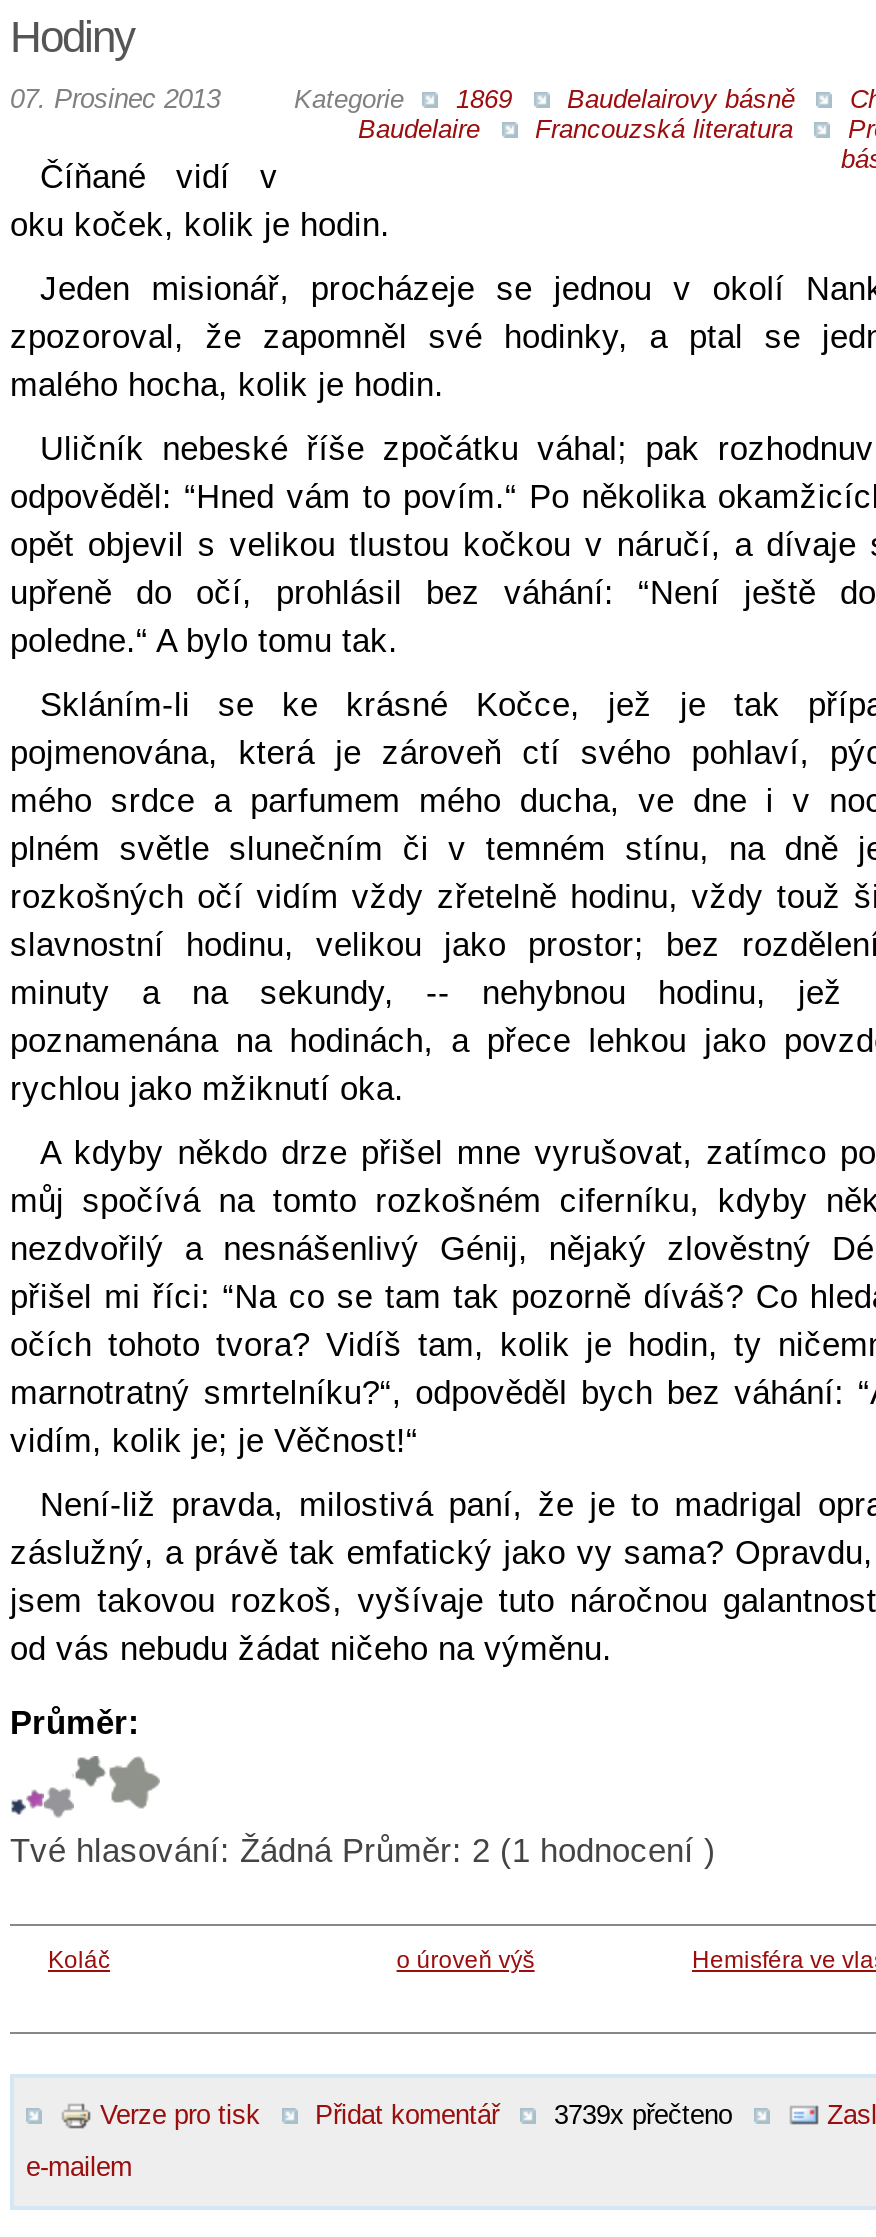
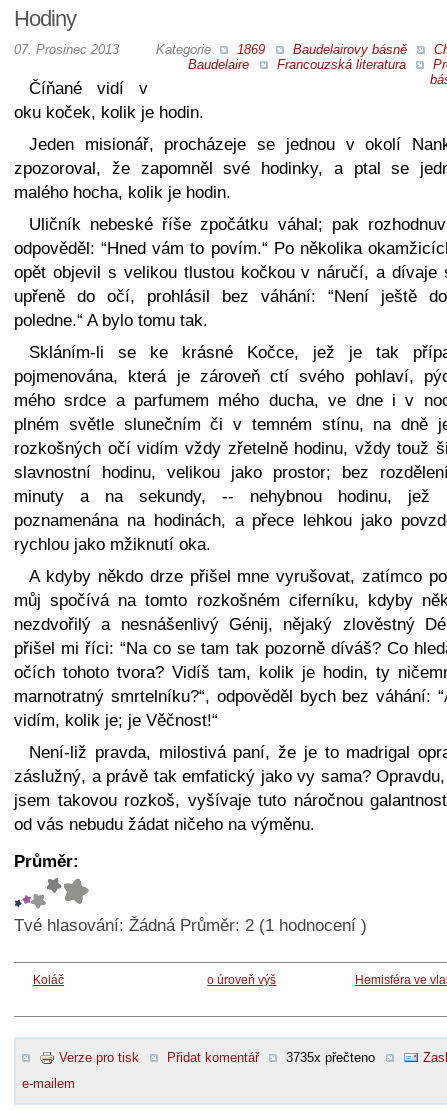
- Verze pro tisk Přidat komentář 3739x přečteno
+ Verze pro tisk Přidat komentář 3735x přečteno
